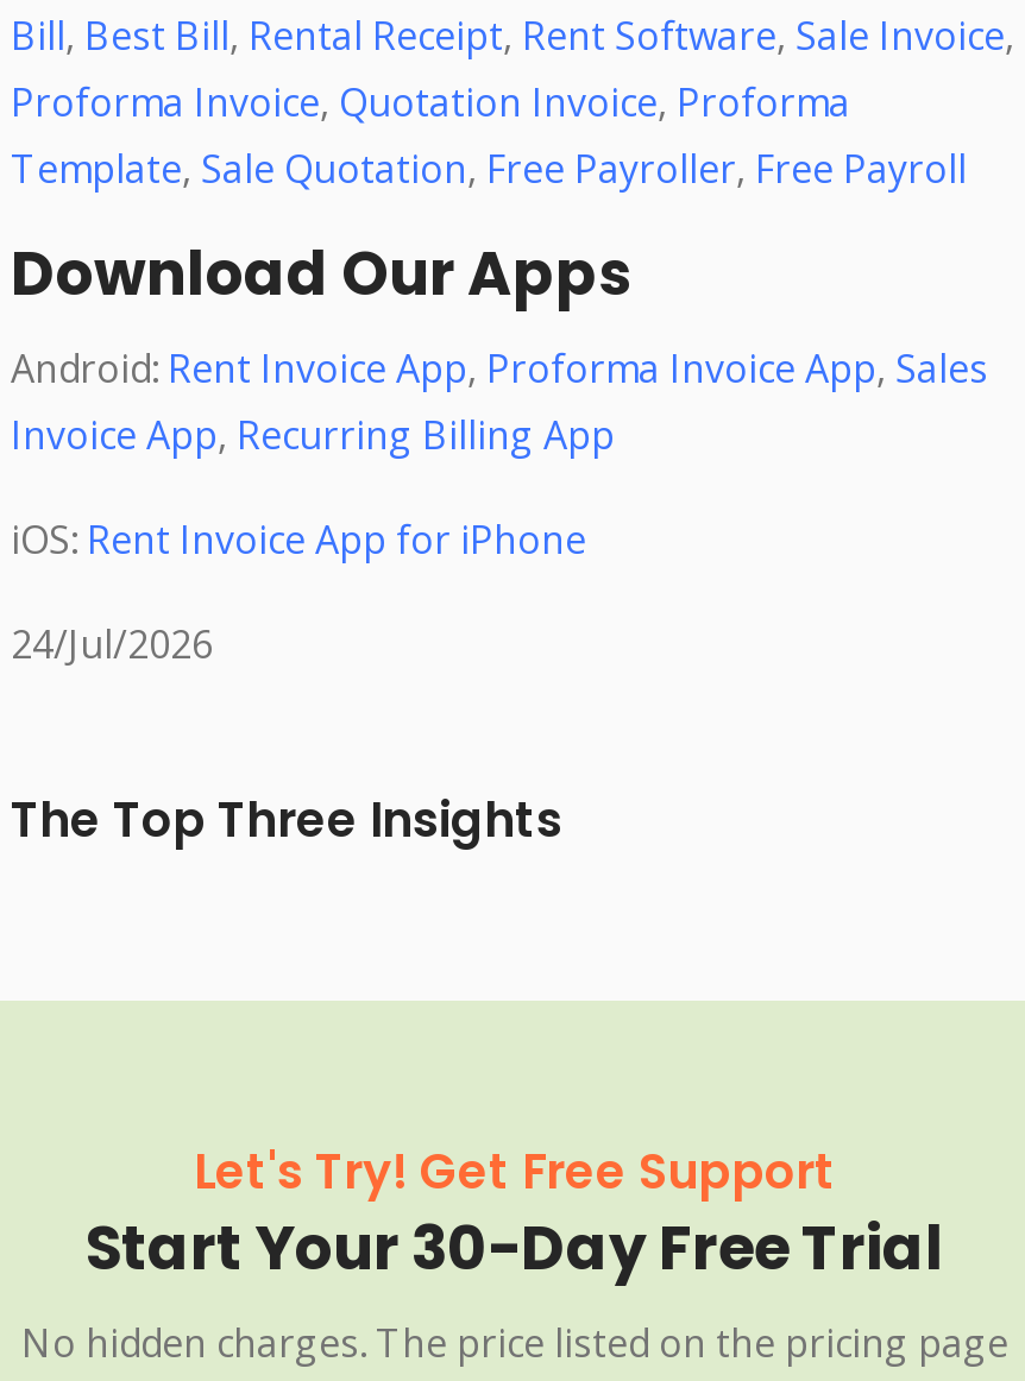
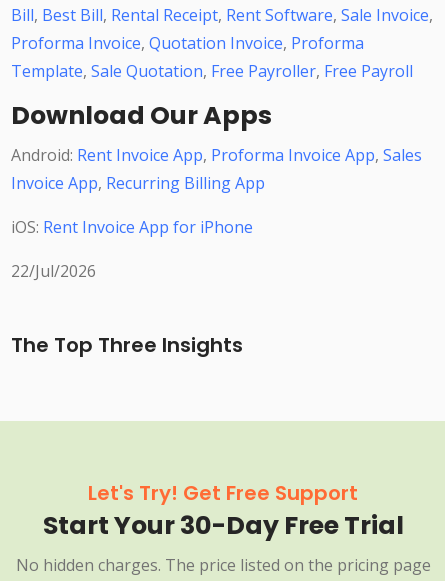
- 24/Jul/2026
+ 22/Jul/2026
